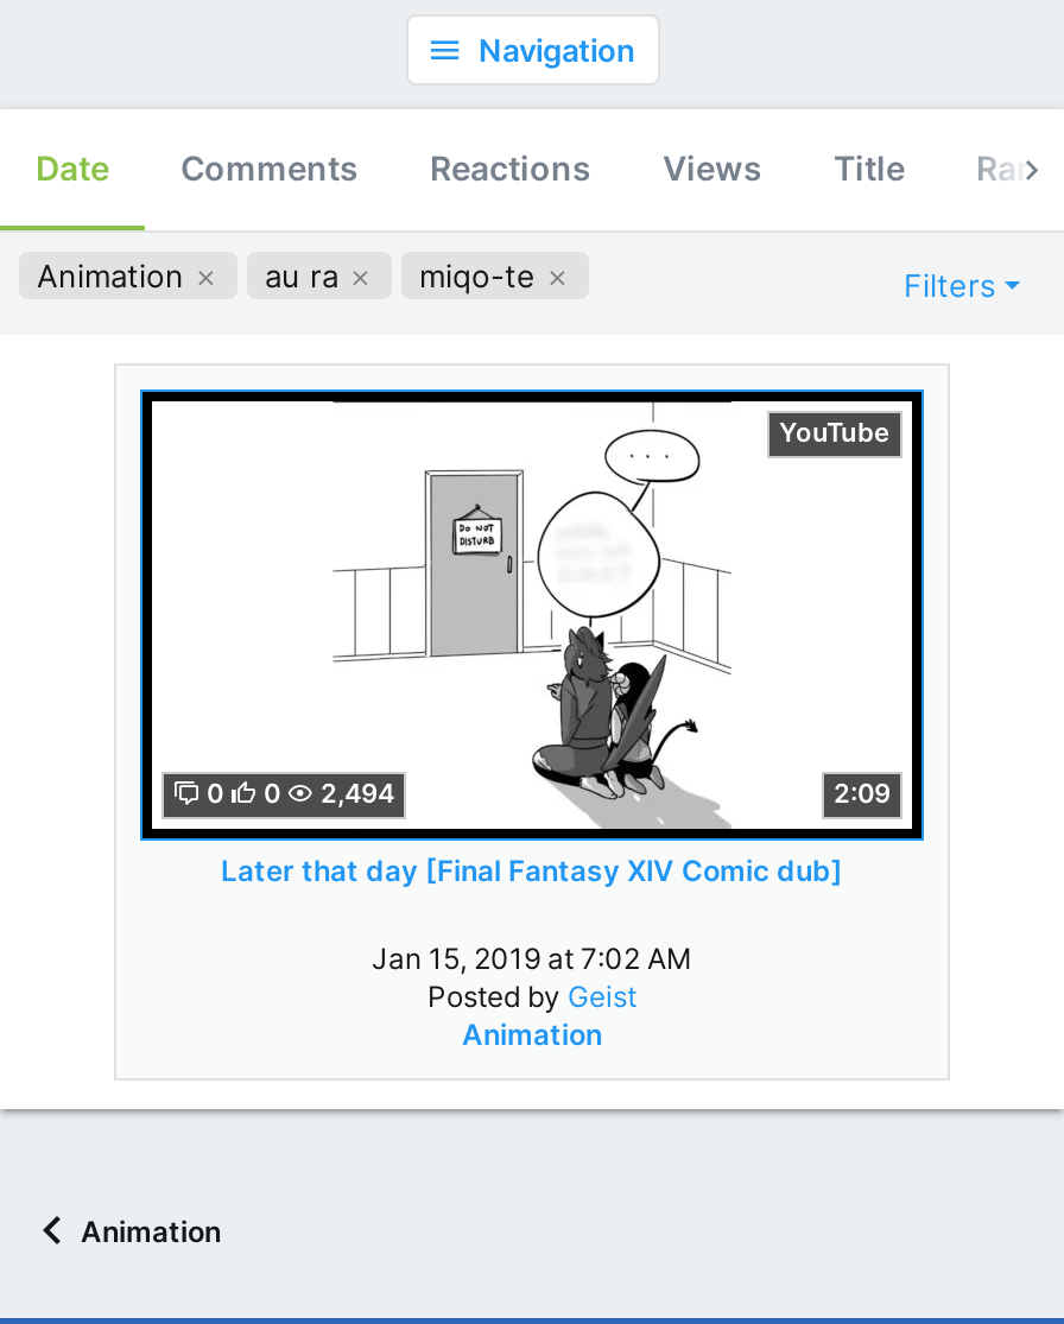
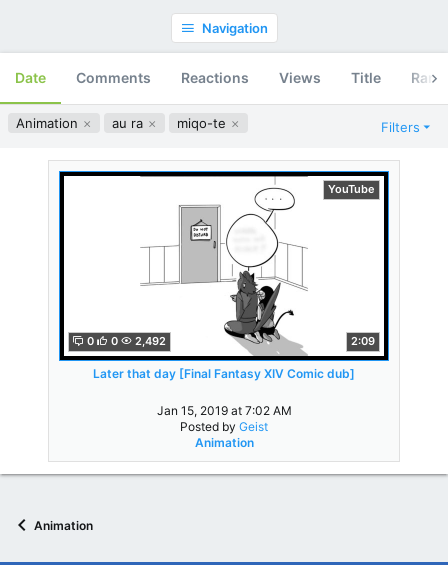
- 2,494
+ 2,492
